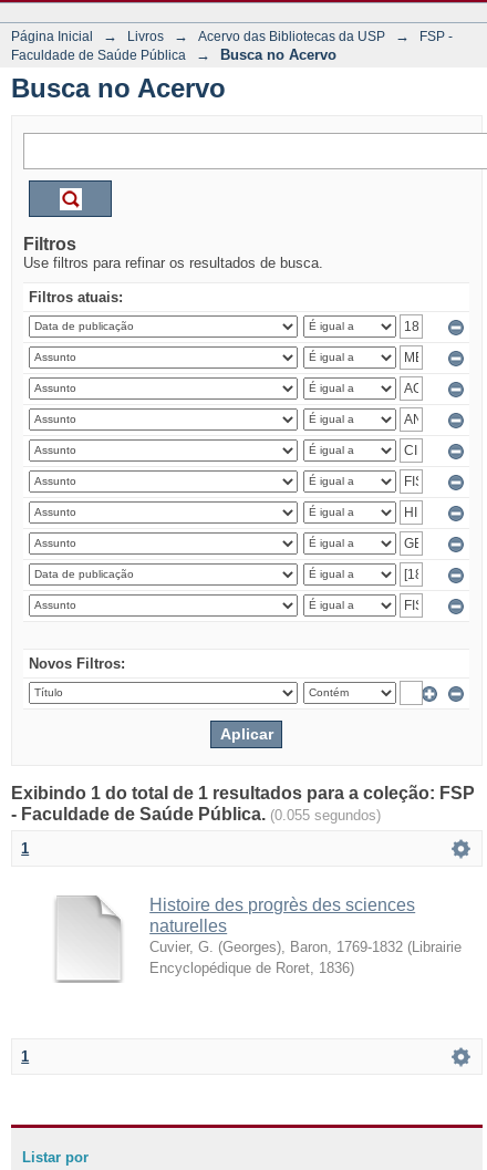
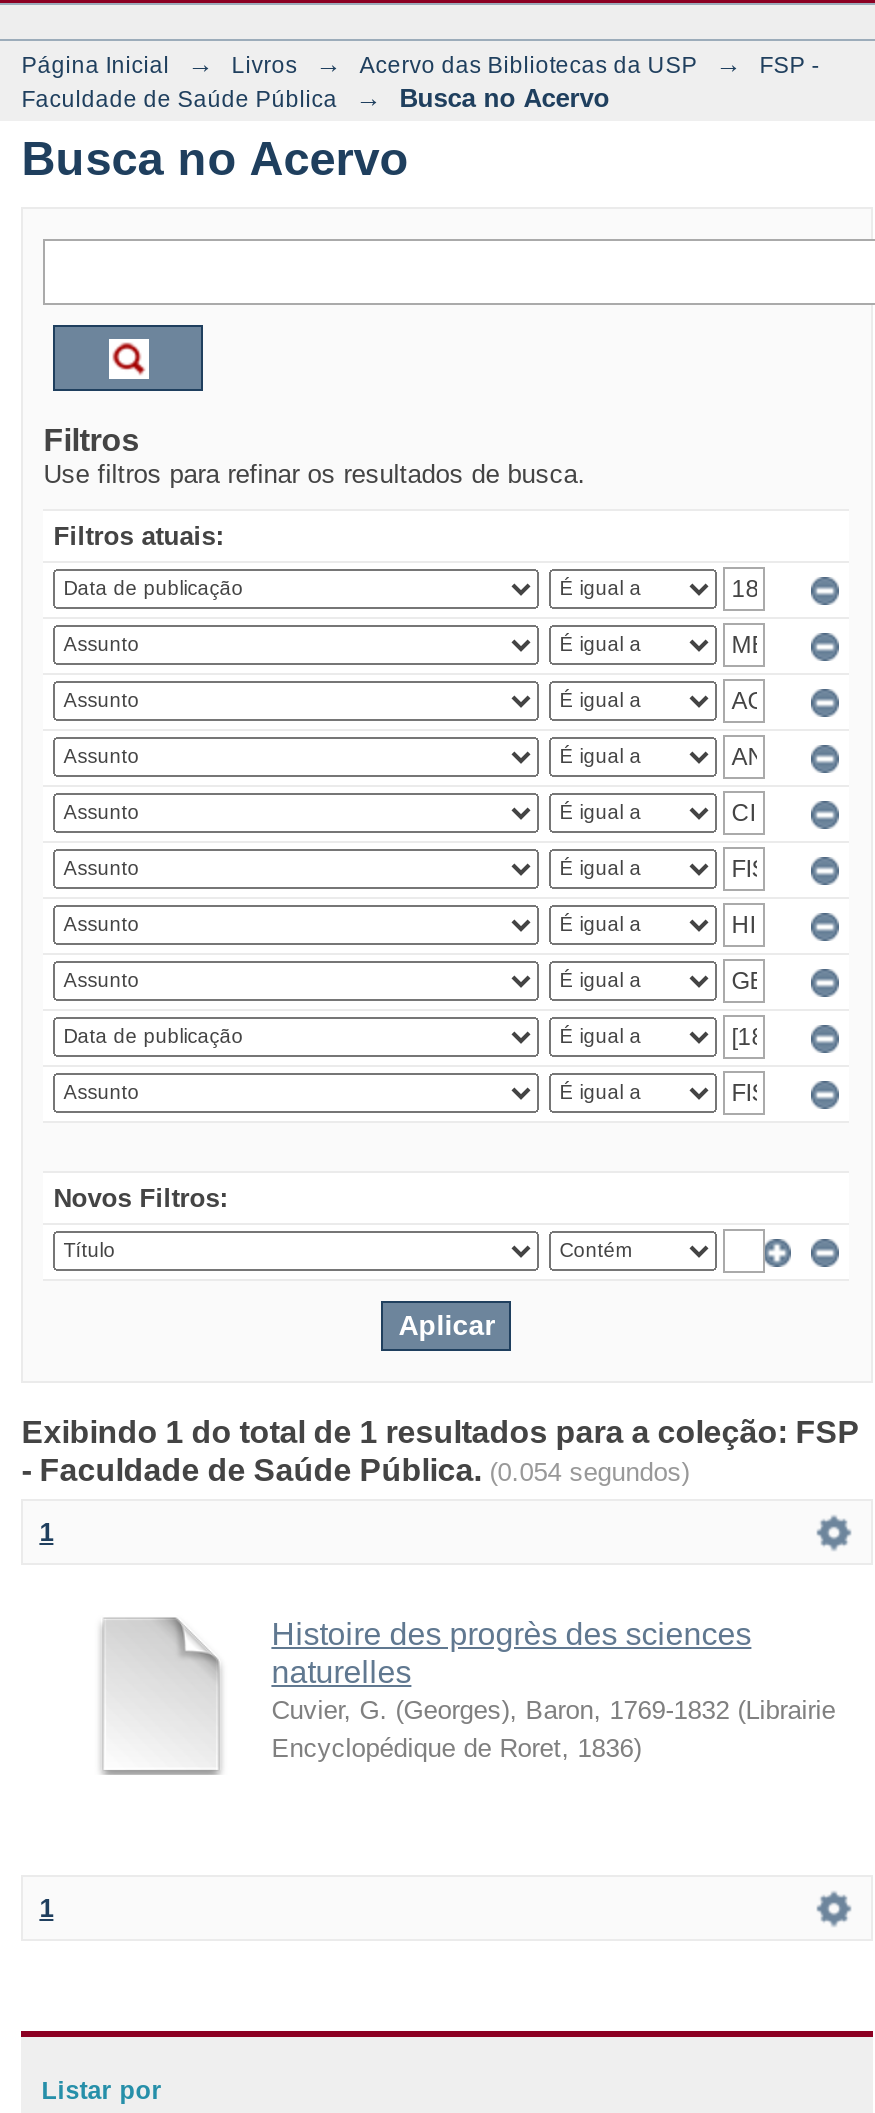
- - Faculdade de Saúde Pública. (0.055 segundos)
+ - Faculdade de Saúde Pública. (0.054 segundos)
